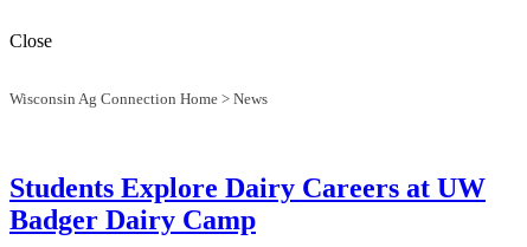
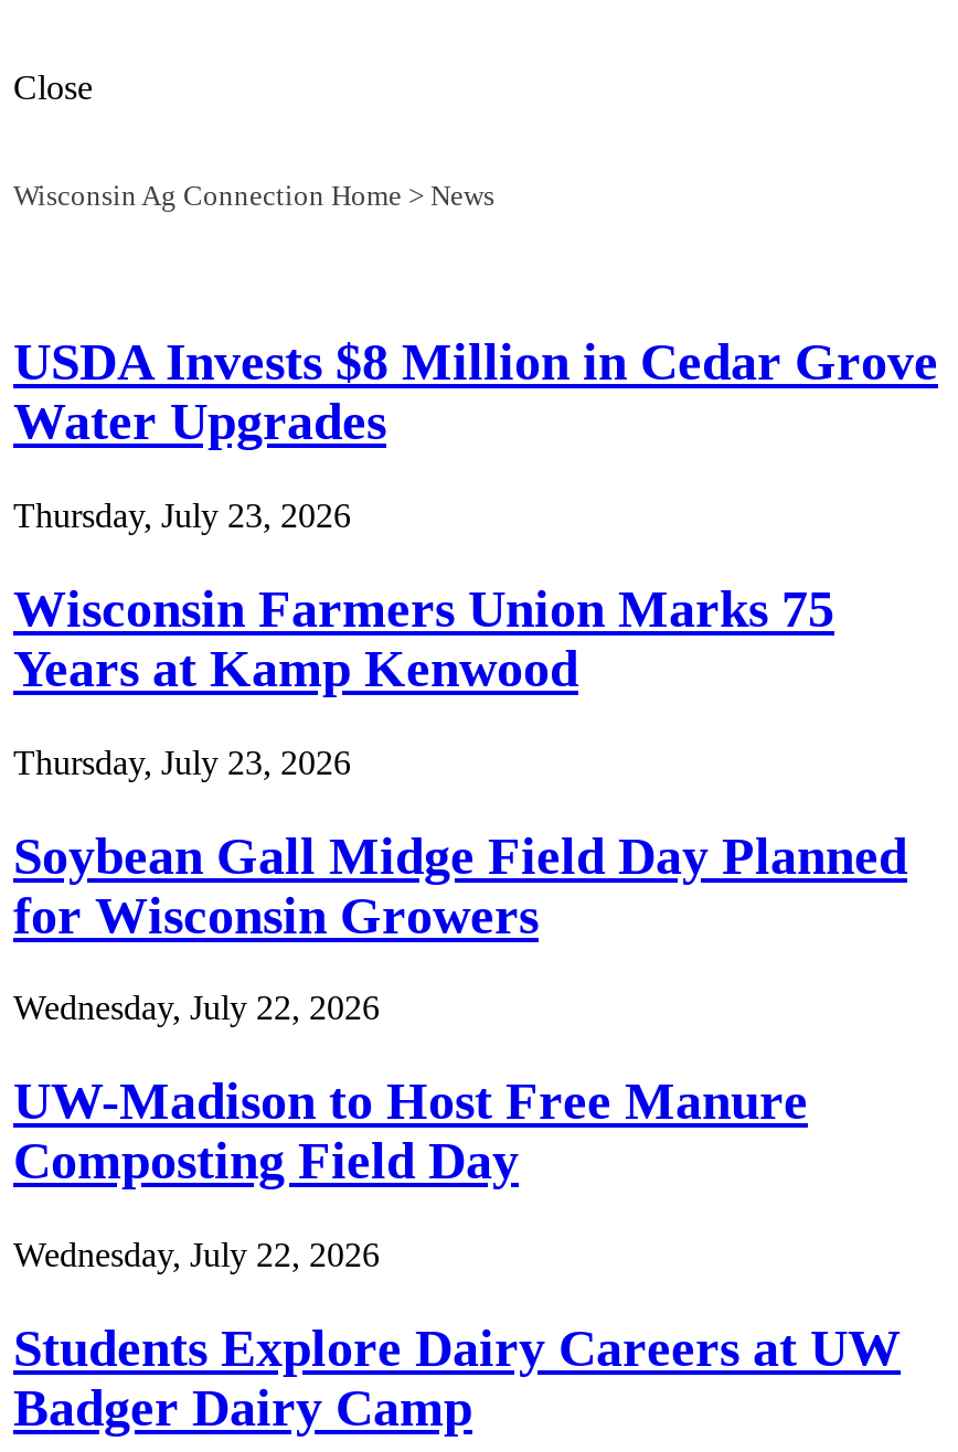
+ USDA Invests $8 Million in Cedar Grove
+ Water Upgrades
+ Thursday, July 23, 2026
+ Wisconsin Farmers Union Marks 75
+ Years at Kamp Kenwood
+ Thursday, July 23, 2026
+ Soybean Gall Midge Field Day Planned
+ for Wisconsin Growers
+ Wednesday, July 22, 2026
+ UW-Madison to Host Free Manure
+ Composting Field Day
+ Wednesday, July 22, 2026
